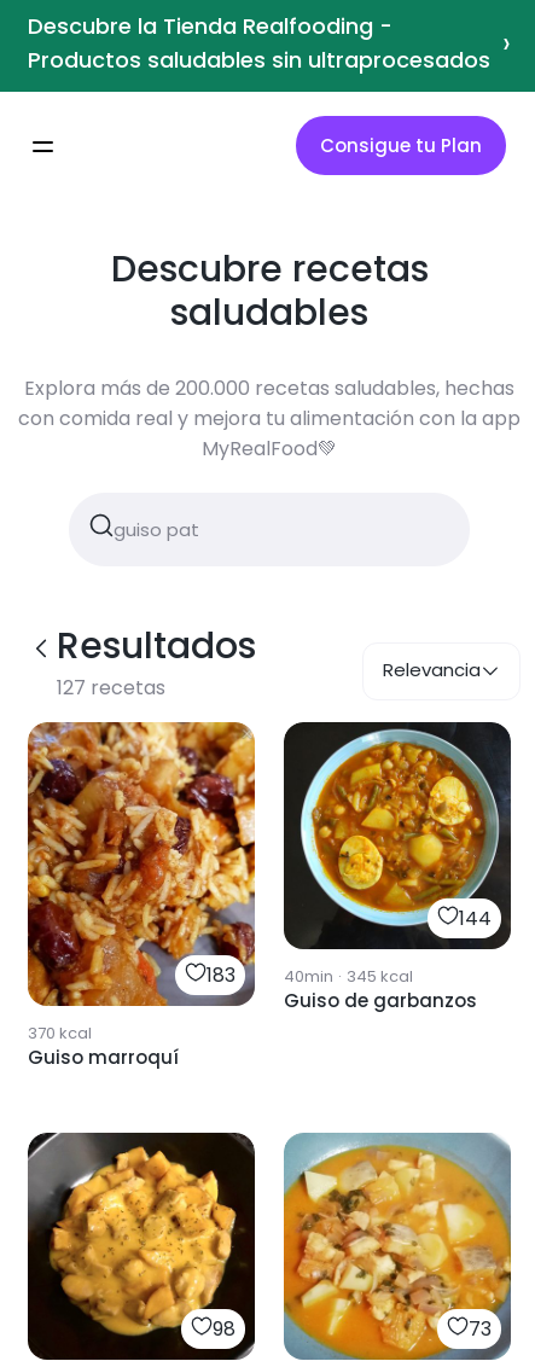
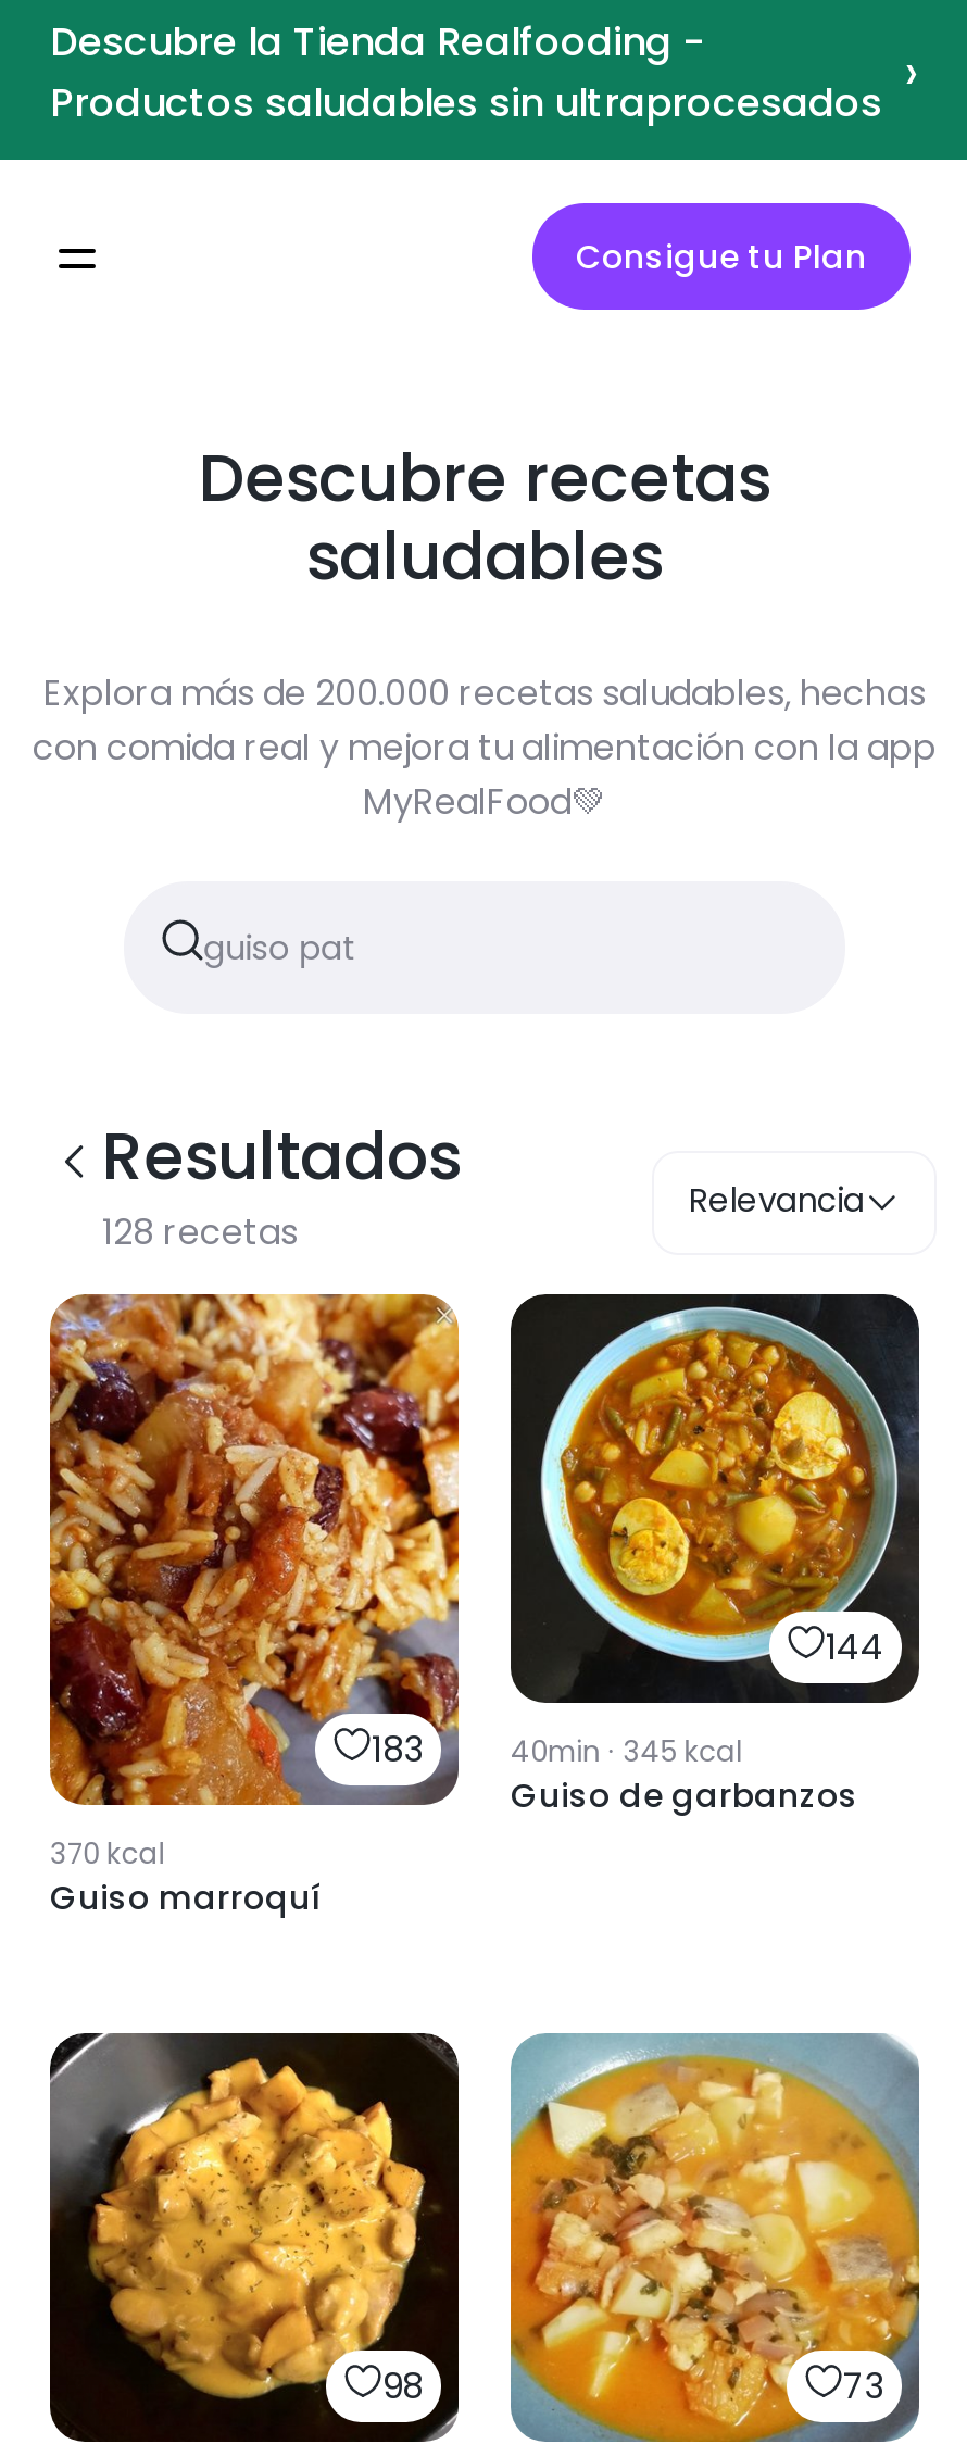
- 127 recetas
+ 128 recetas
